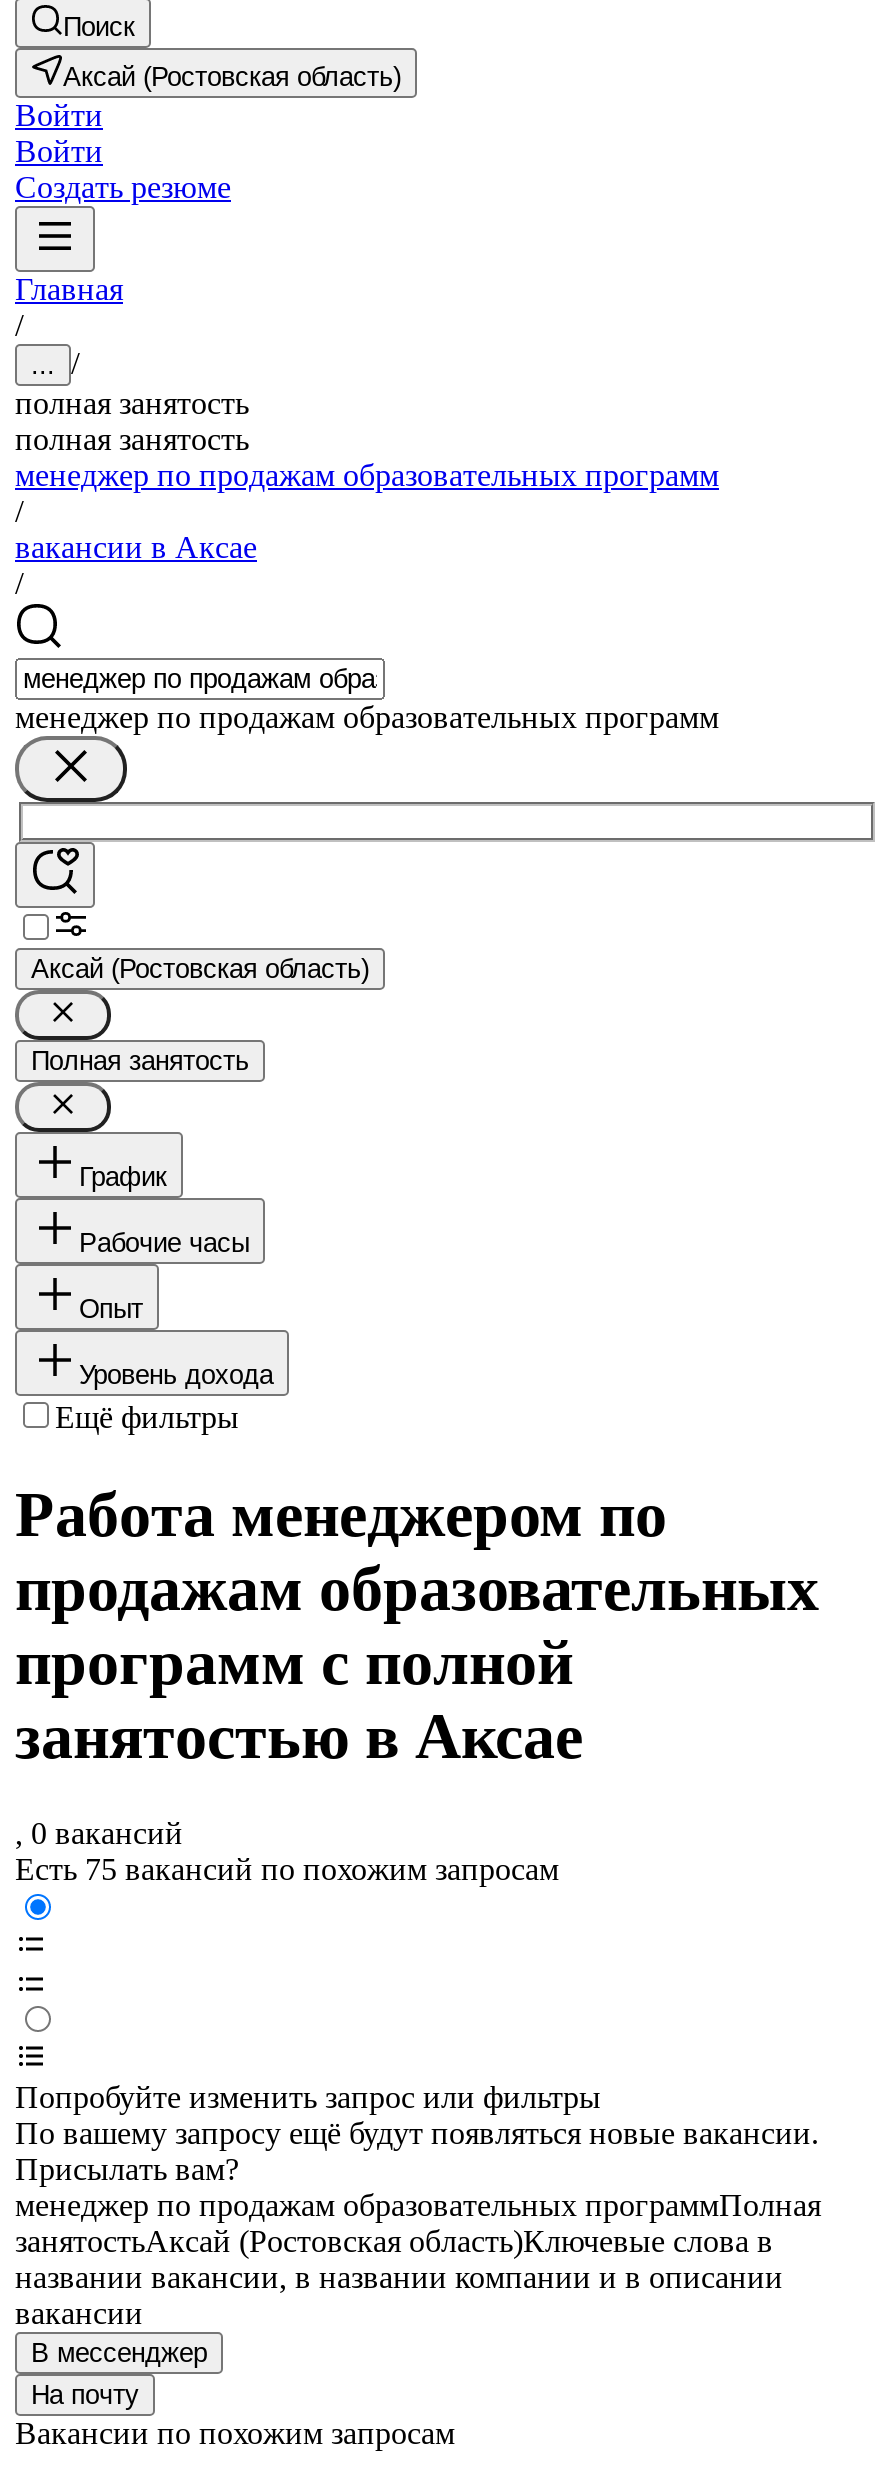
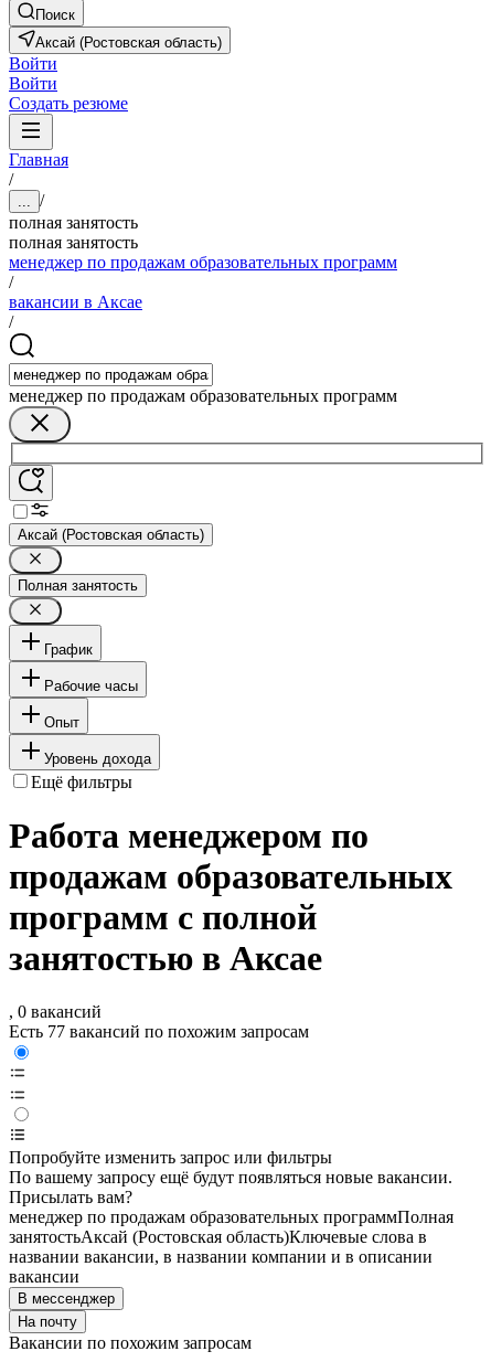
- Есть 75 вакансий по похожим запросам
+ Есть 77 вакансий по похожим запросам
